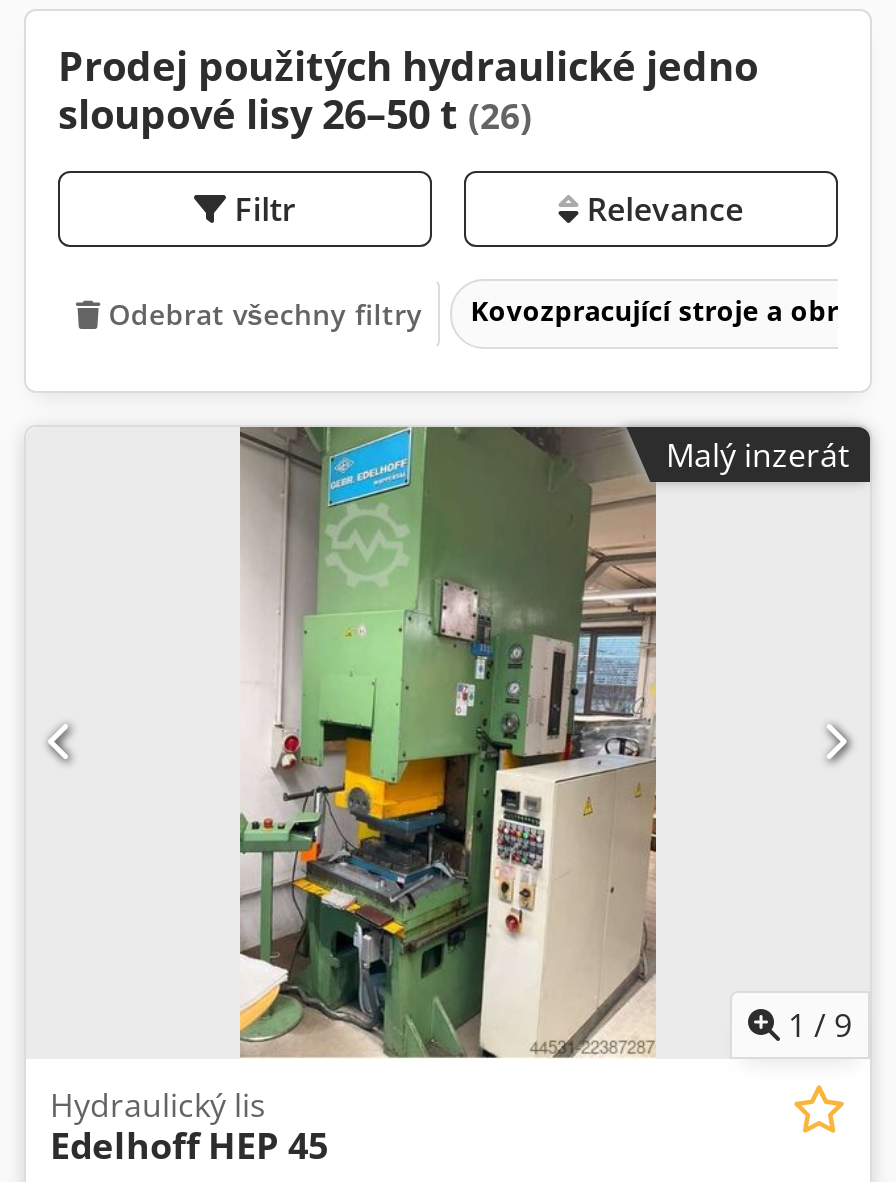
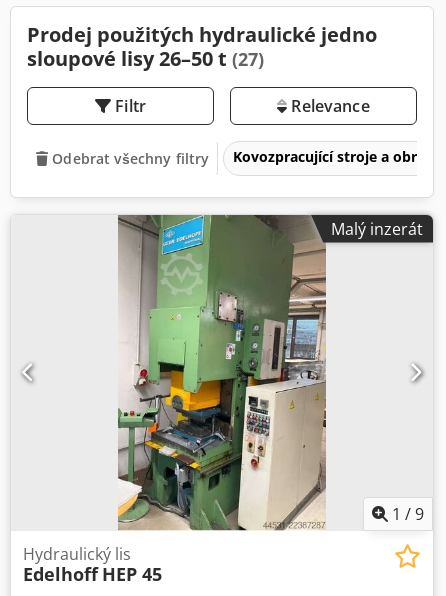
- sloupové lisy 26–50 t (26)
+ sloupové lisy 26–50 t (27)
